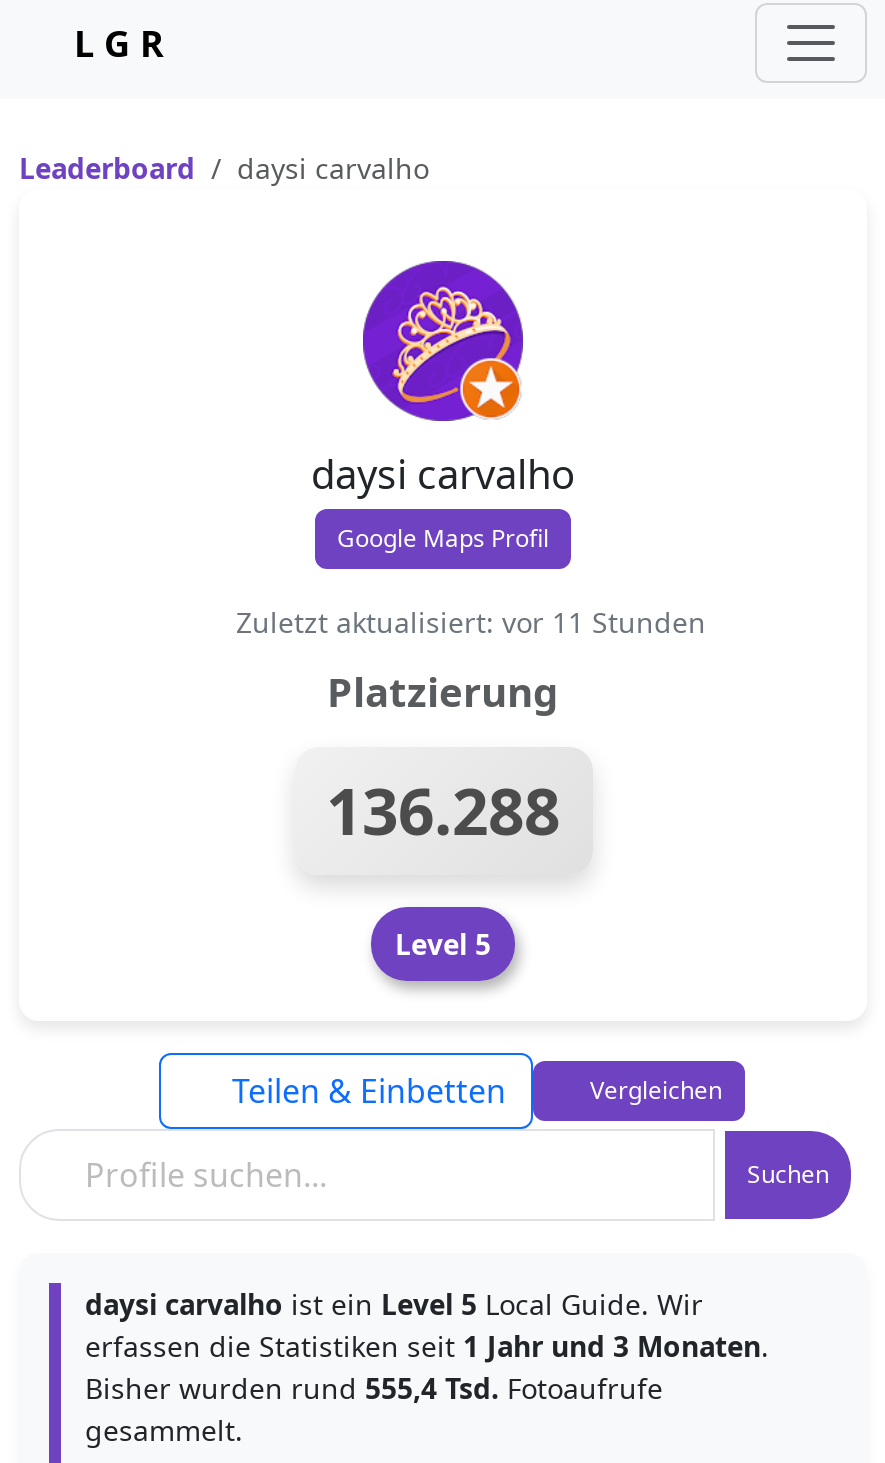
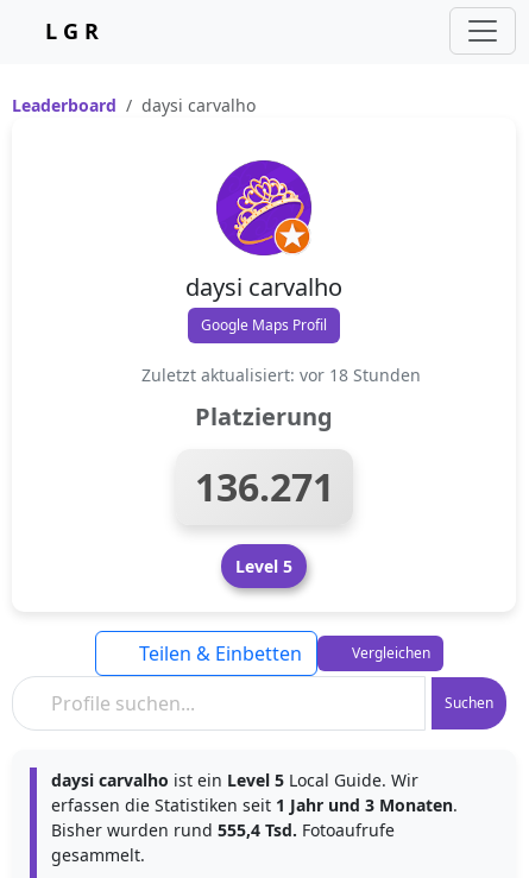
- Zuletzt aktualisiert: vor 11 Stunden
+ Zuletzt aktualisiert: vor 18 Stunden

- 136.288
+ 136.271
